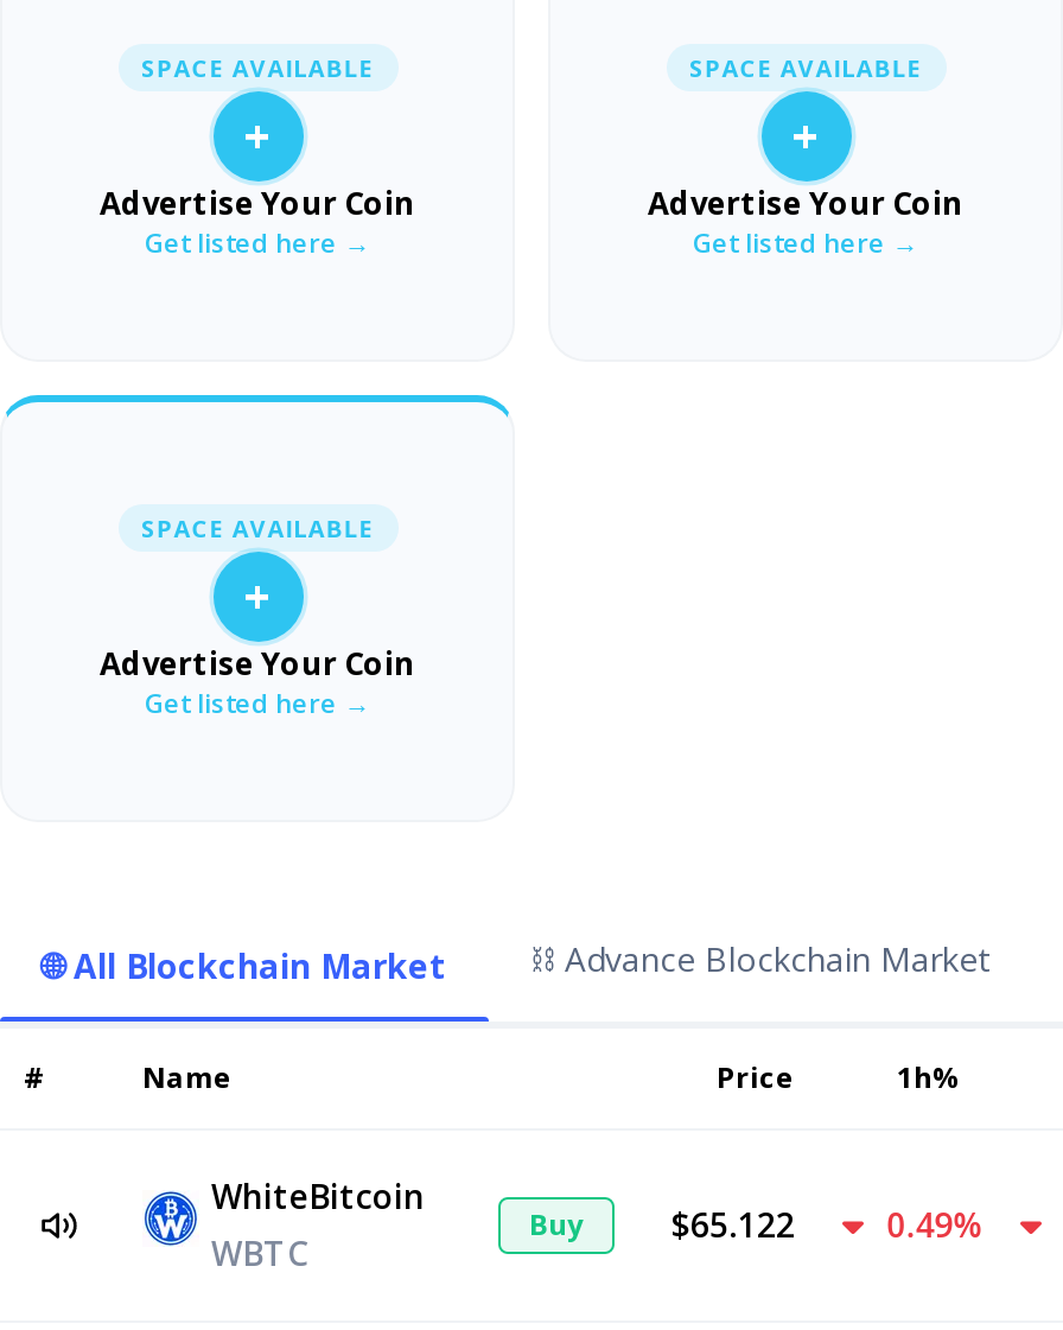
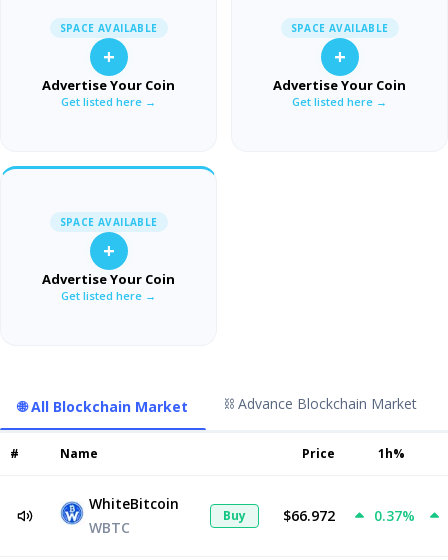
- $65.122
+ $66.972

- 0.49%
+ 0.37%
